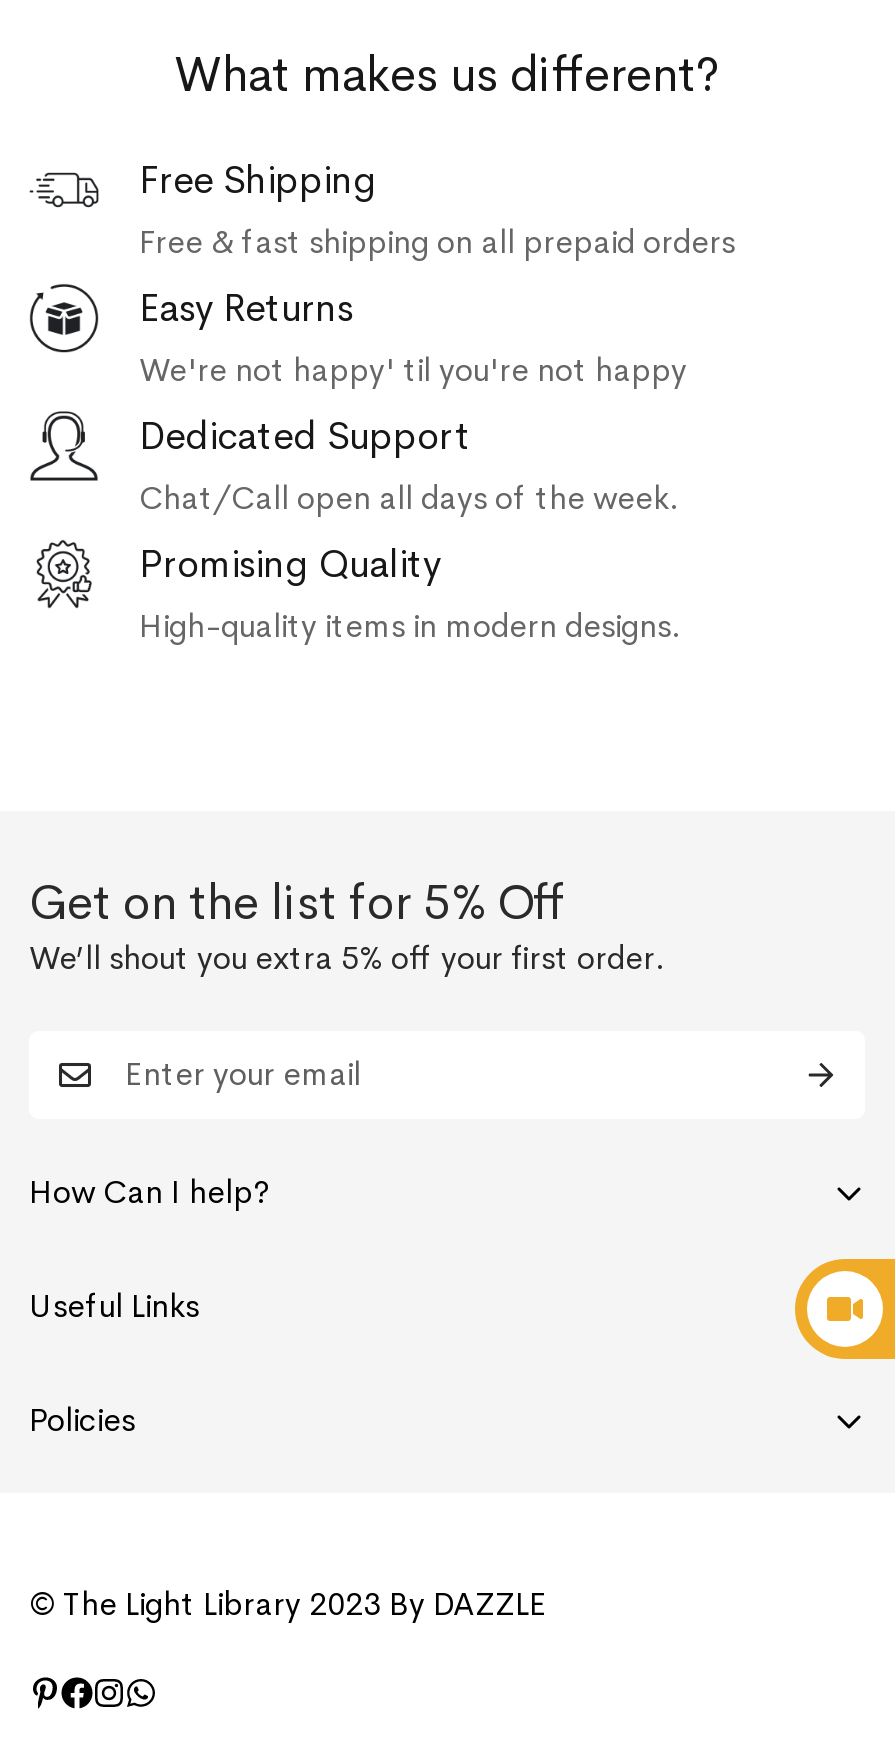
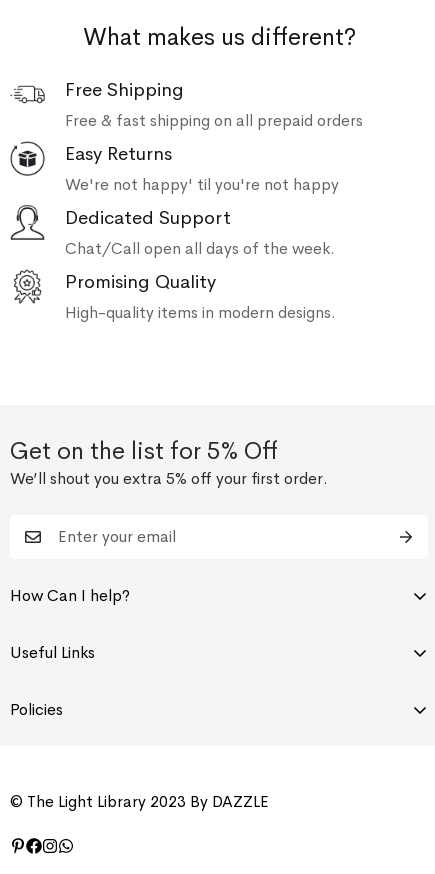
- [image]
